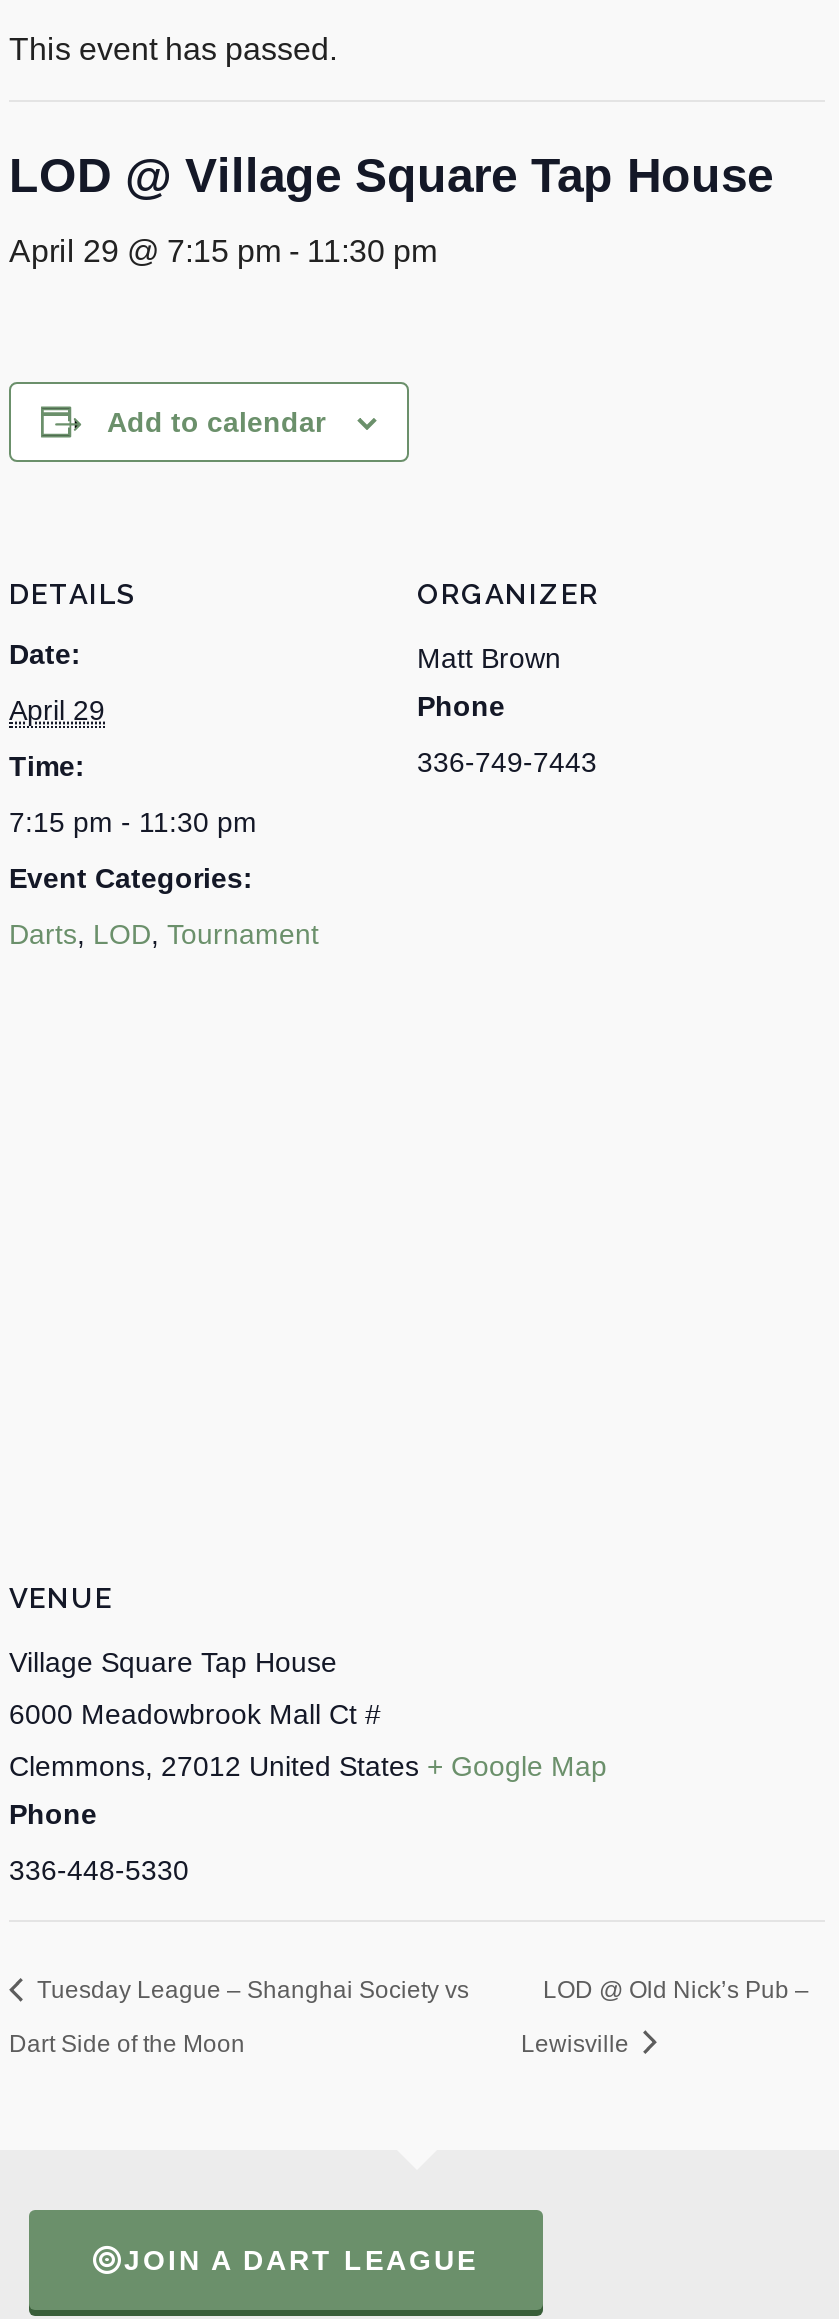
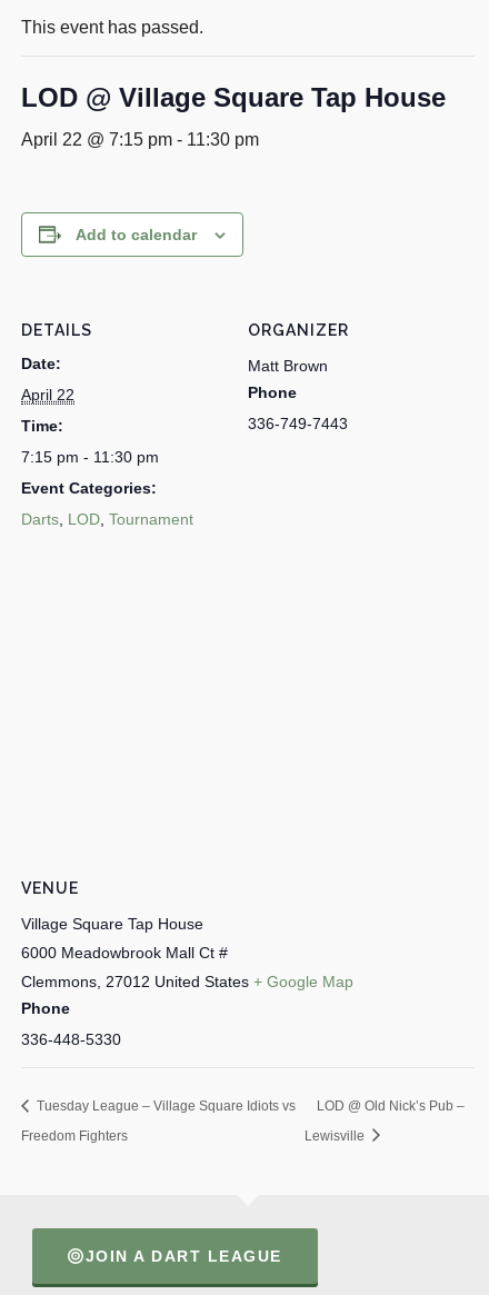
- April 29 @ 7:15 pm - 11:30 pm
+ April 22 @ 7:15 pm - 11:30 pm

- April 29
+ April 22

- Tuesday League – Shanghai Society vs
+ Tuesday League – Village Square Idiots vs

- Dart Side of the Moon
+ Freedom Fighters
